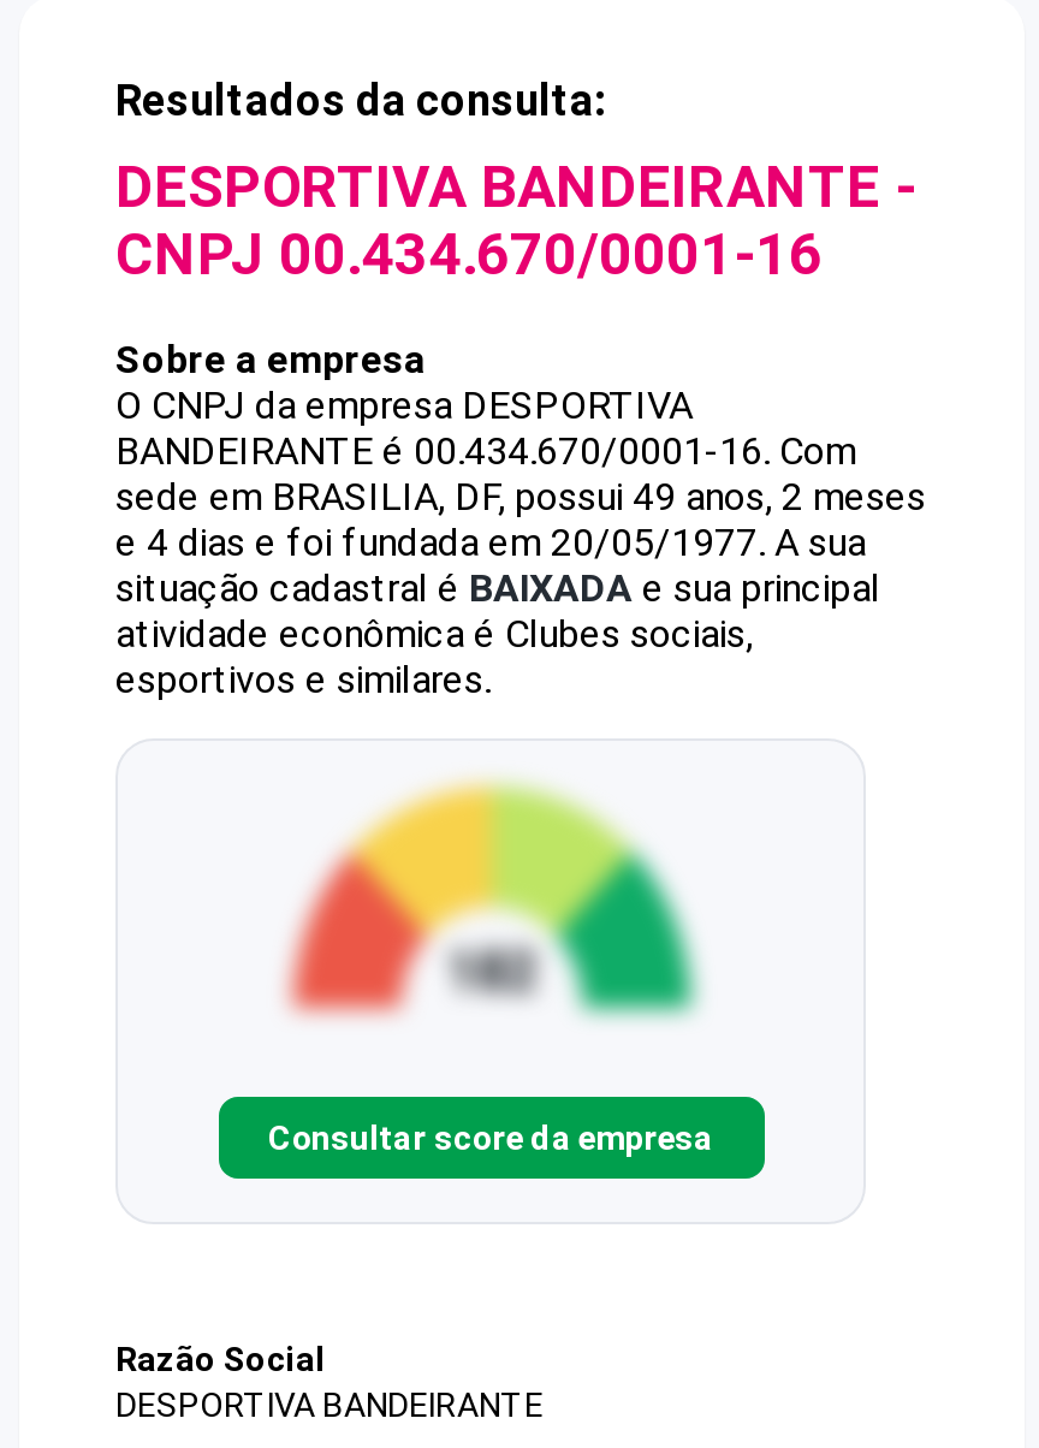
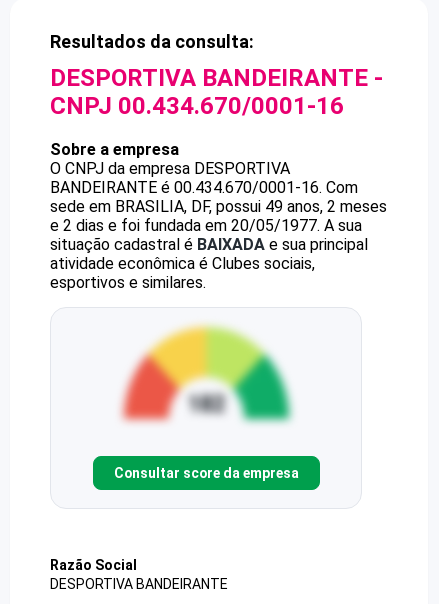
- e 4 dias e foi fundada em 20/05/1977. A sua
+ e 2 dias e foi fundada em 20/05/1977. A sua
